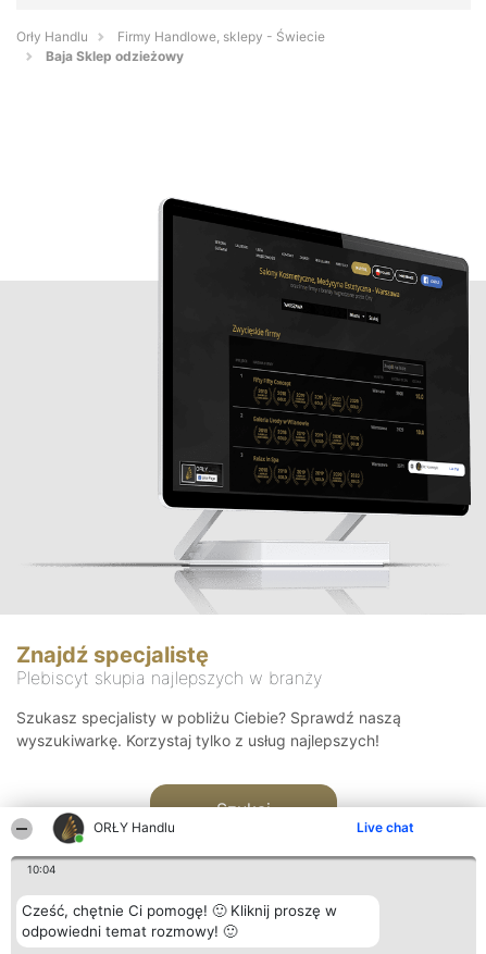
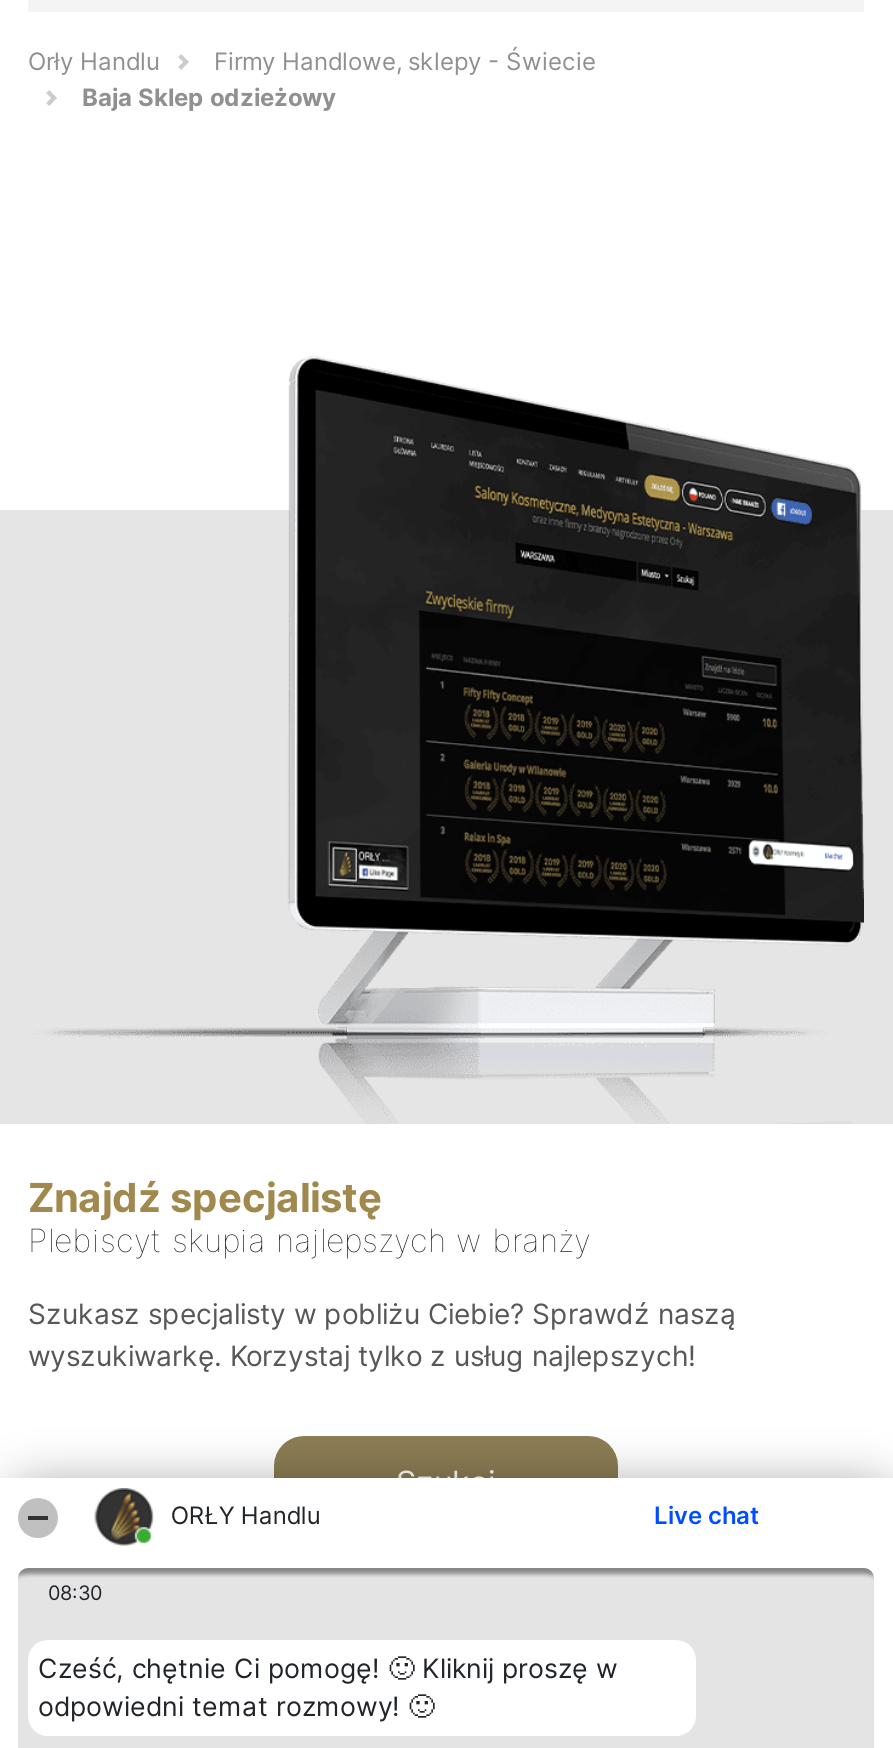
- 10:04
+ 08:30
